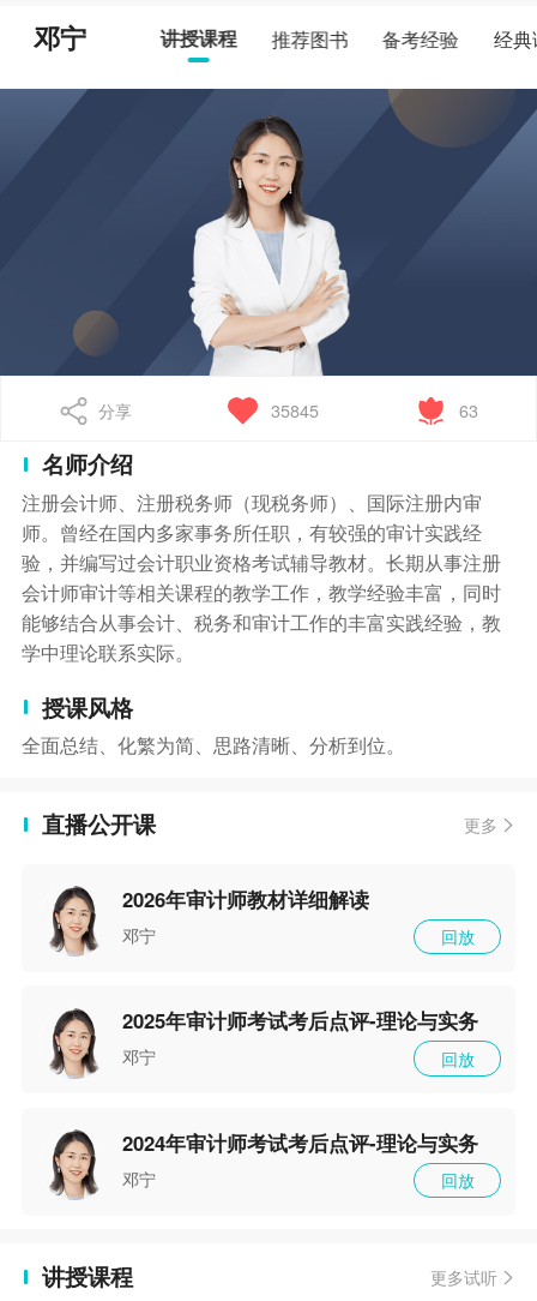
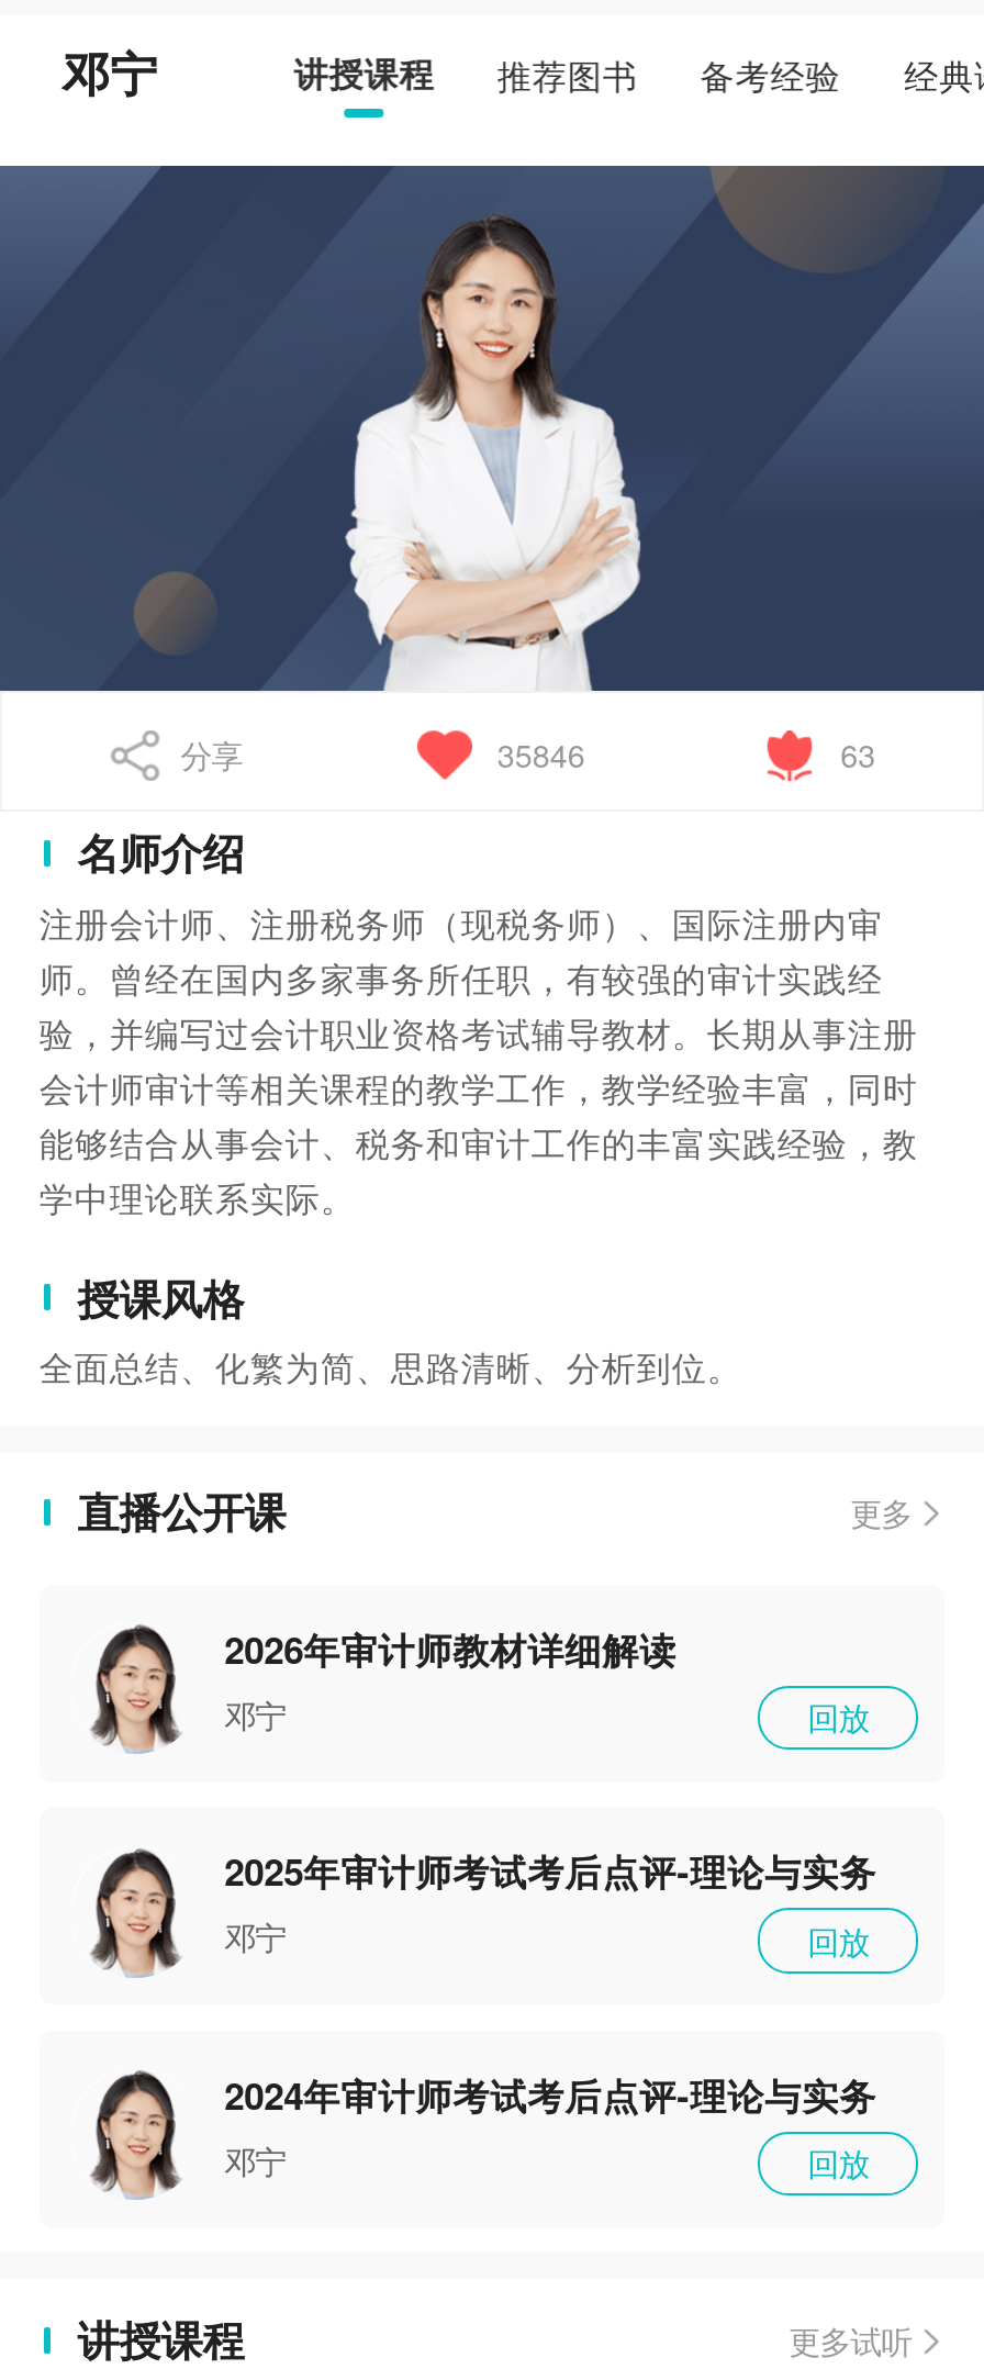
- 35845
+ 35846
